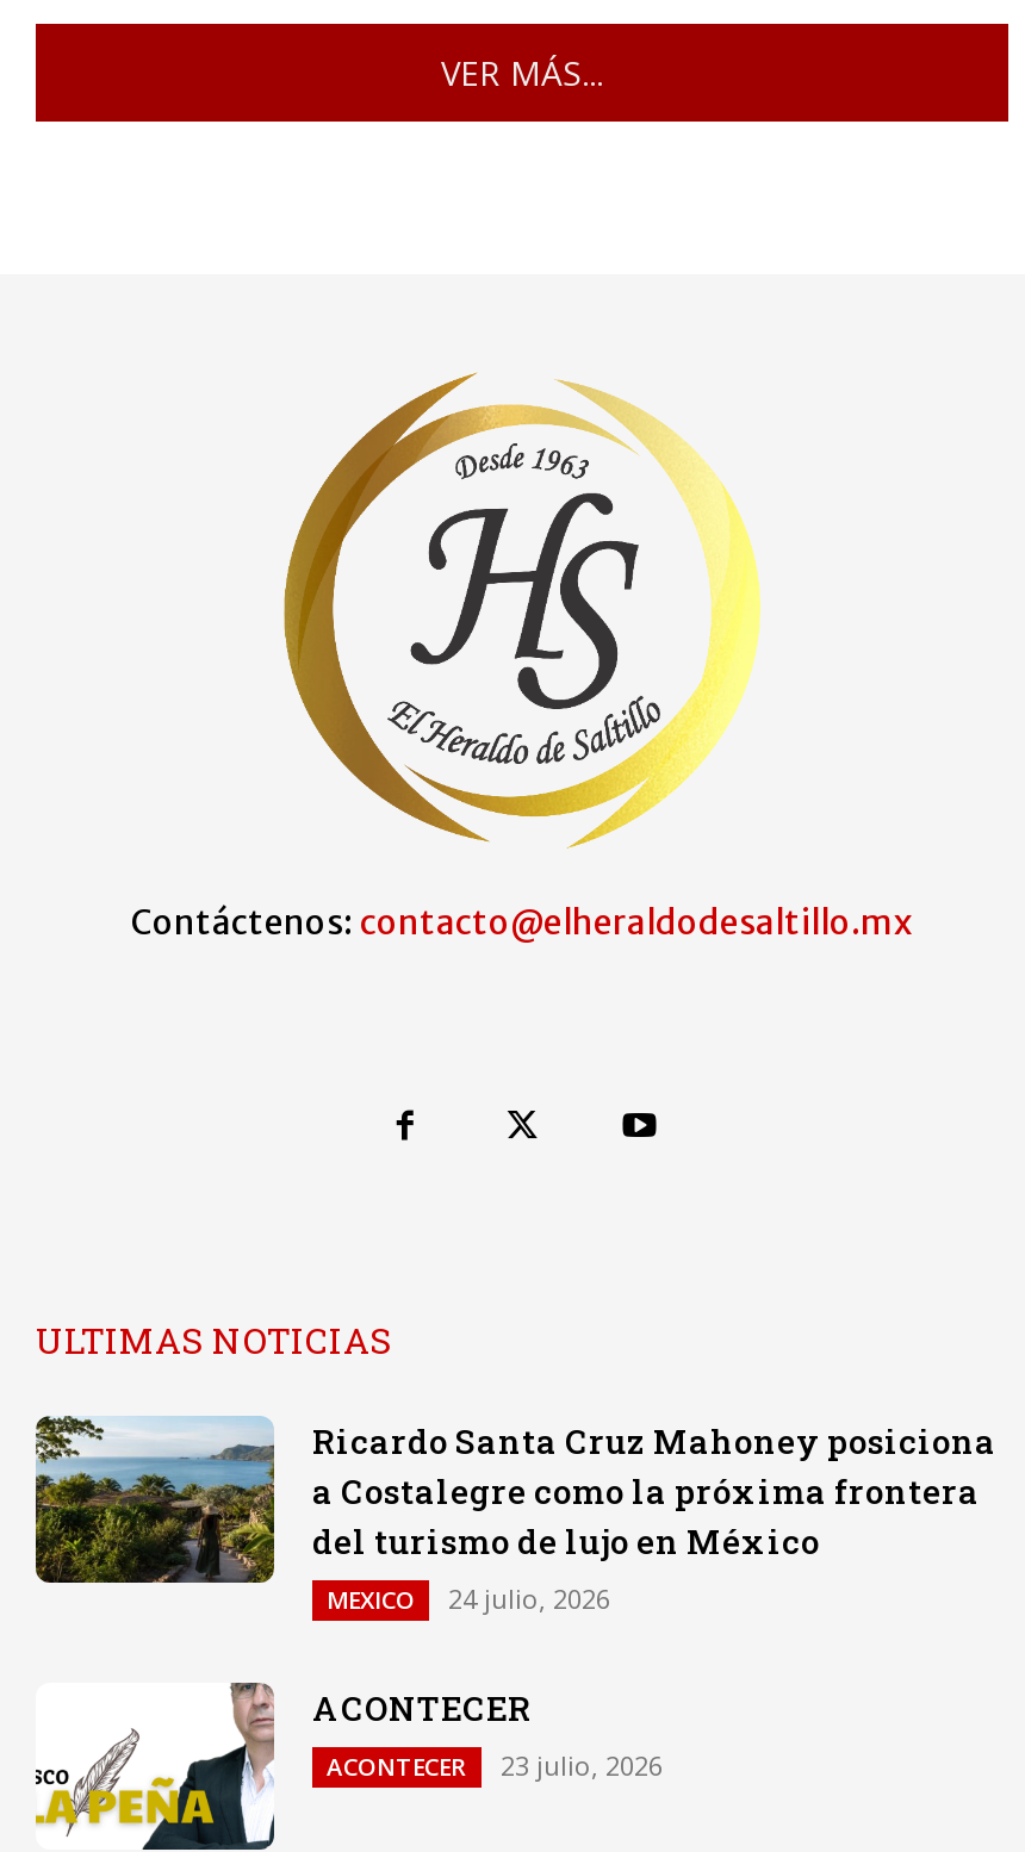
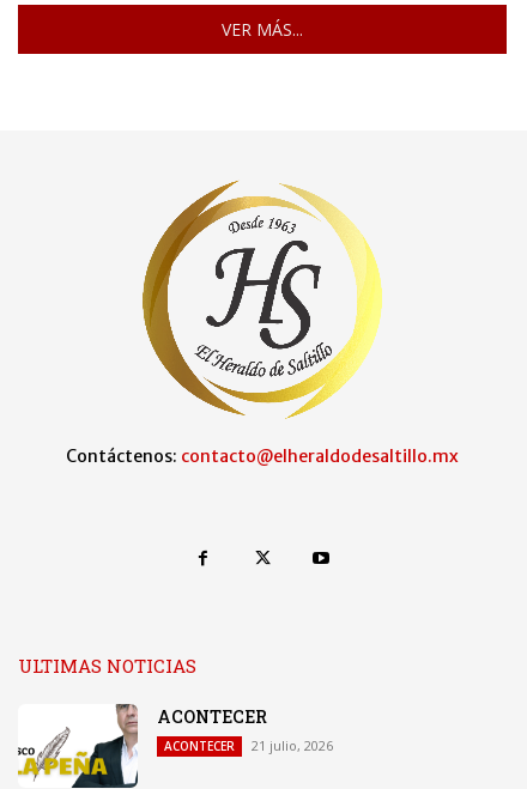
- [image]
- Ricardo Santa Cruz Mahoney posiciona
- a Costalegre como la próxima frontera
- del turismo de lujo en México
- MEXICO
- 24 julio, 2026

- ACONTECER 23 julio, 2026
+ ACONTECER 21 julio, 2026
